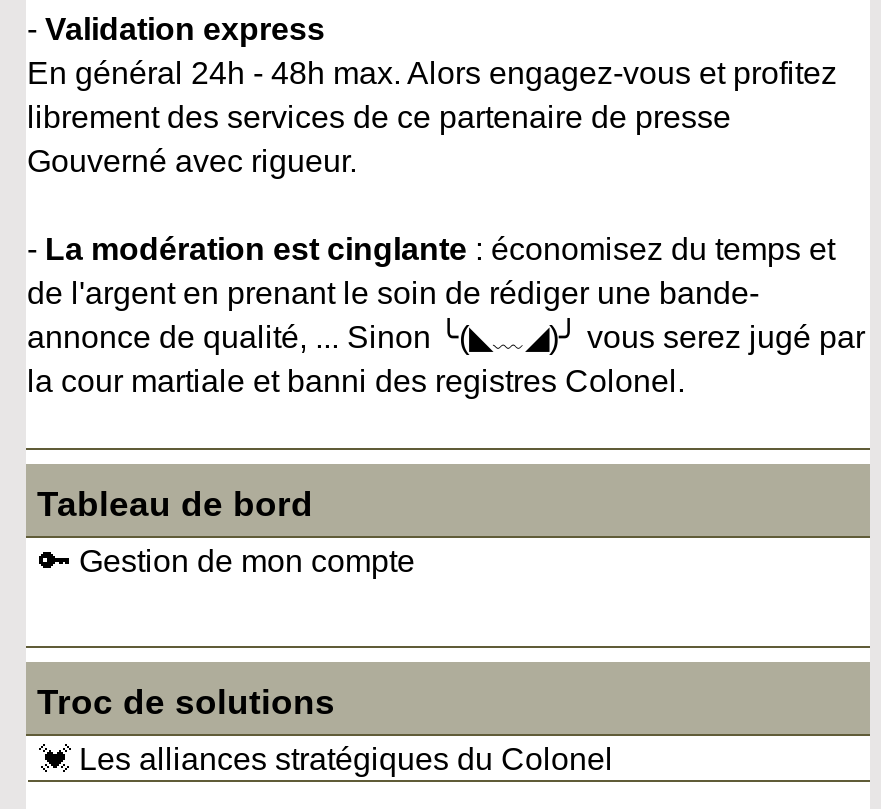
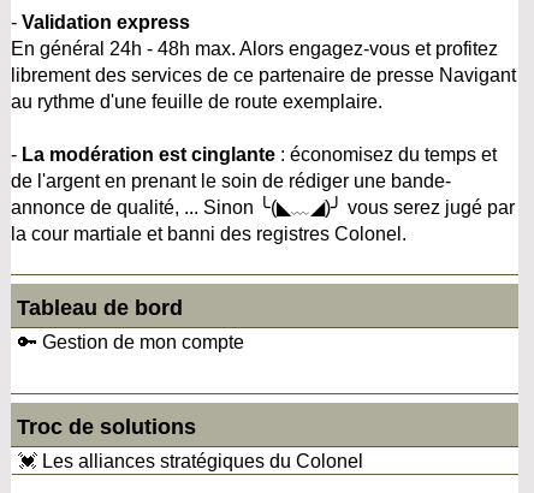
- librement des services de ce partenaire de presse
- Gouverné avec rigueur.
+ librement des services de ce partenaire de presse Navigant
+ au rythme d'une feuille de route exemplaire.
